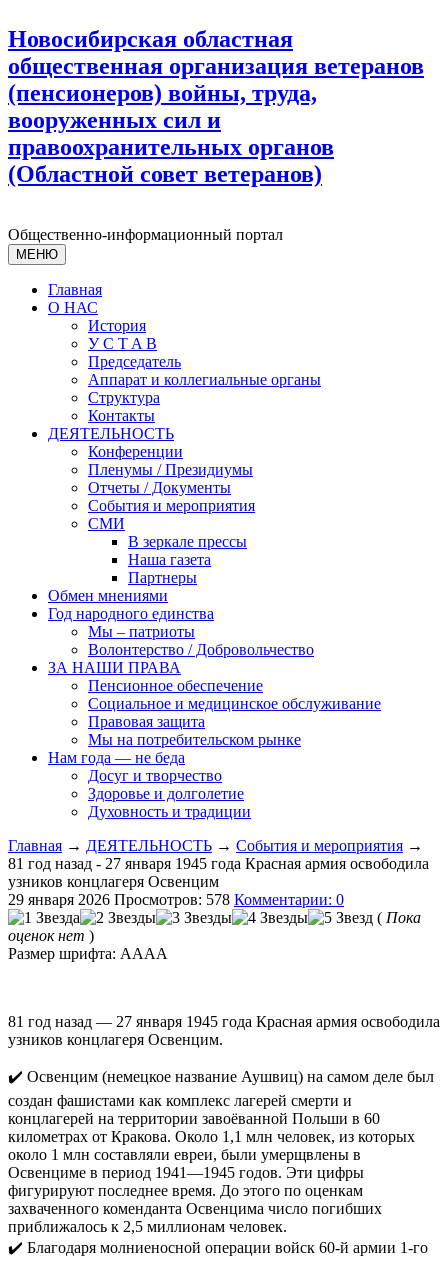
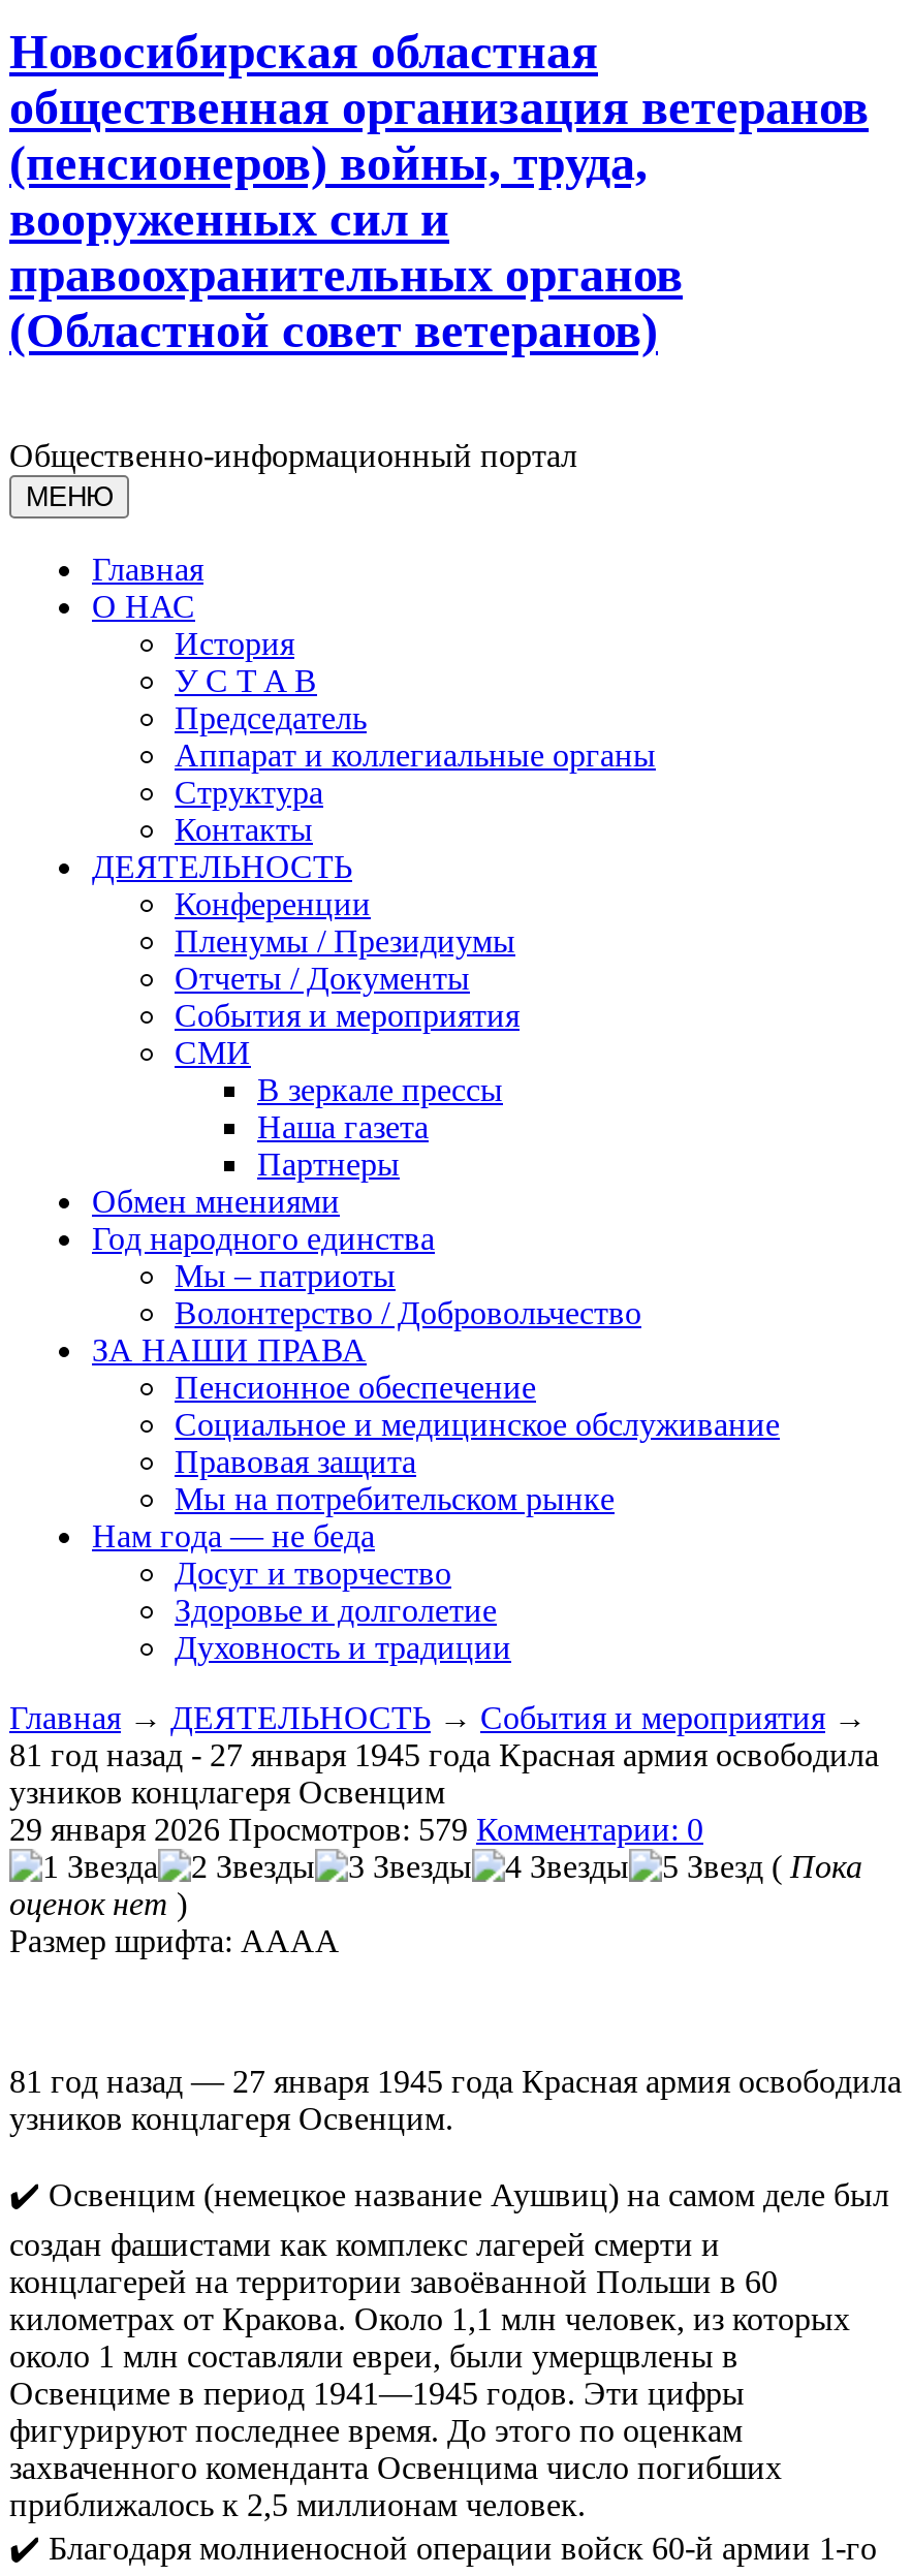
- 29 января 2026 Просмотров: 578 Комментарии: 0
+ 29 января 2026 Просмотров: 579 Комментарии: 0
